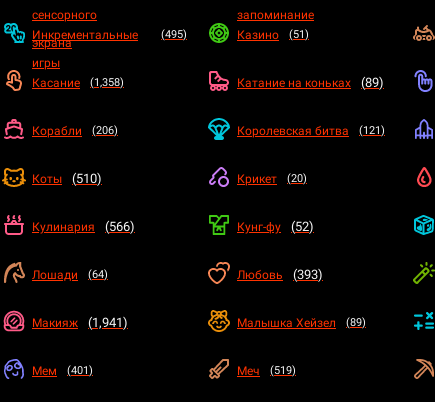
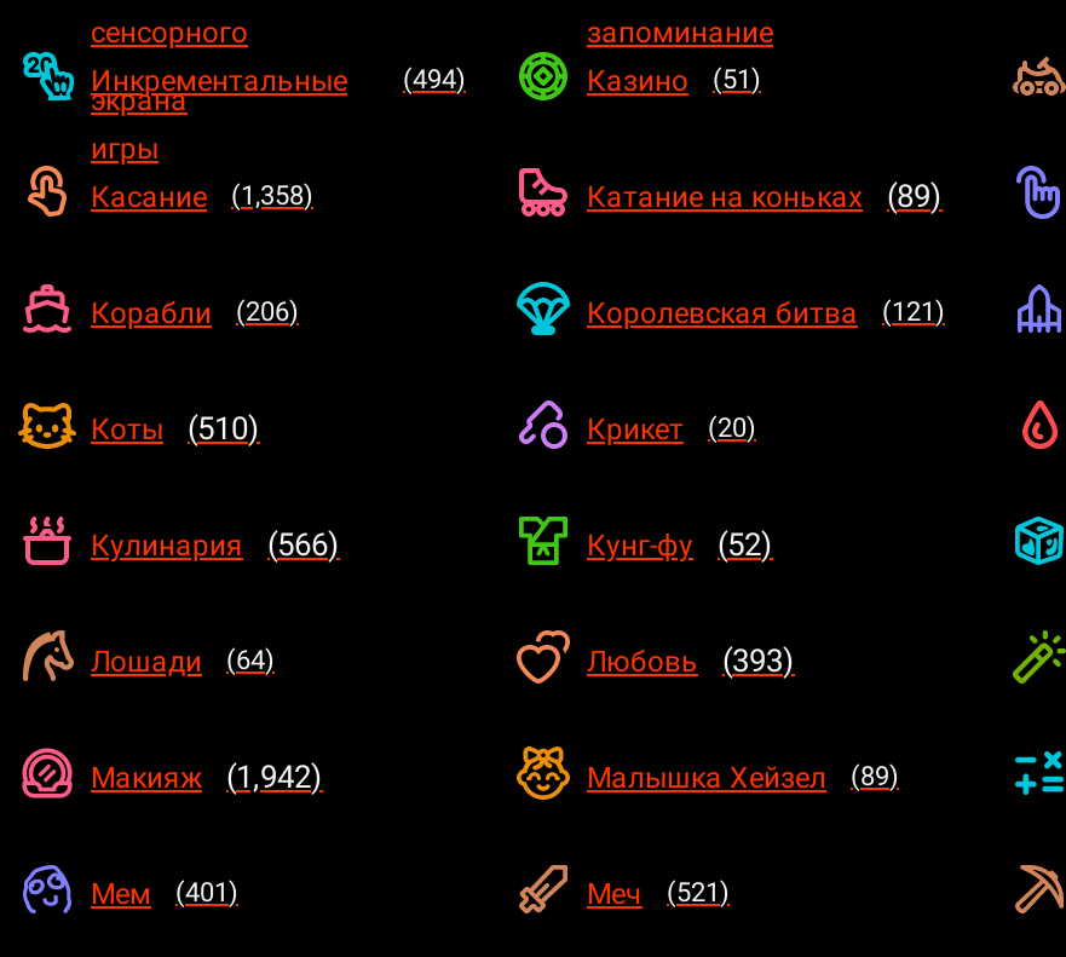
- 495
+ 494

- Макияж 1,941
+ Макияж 1,942

- Меч 519
+ Меч 521
